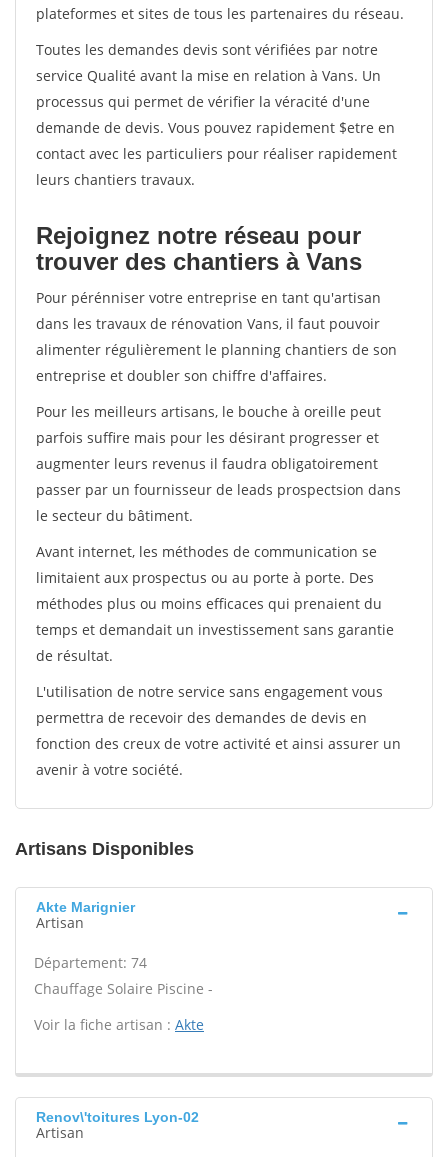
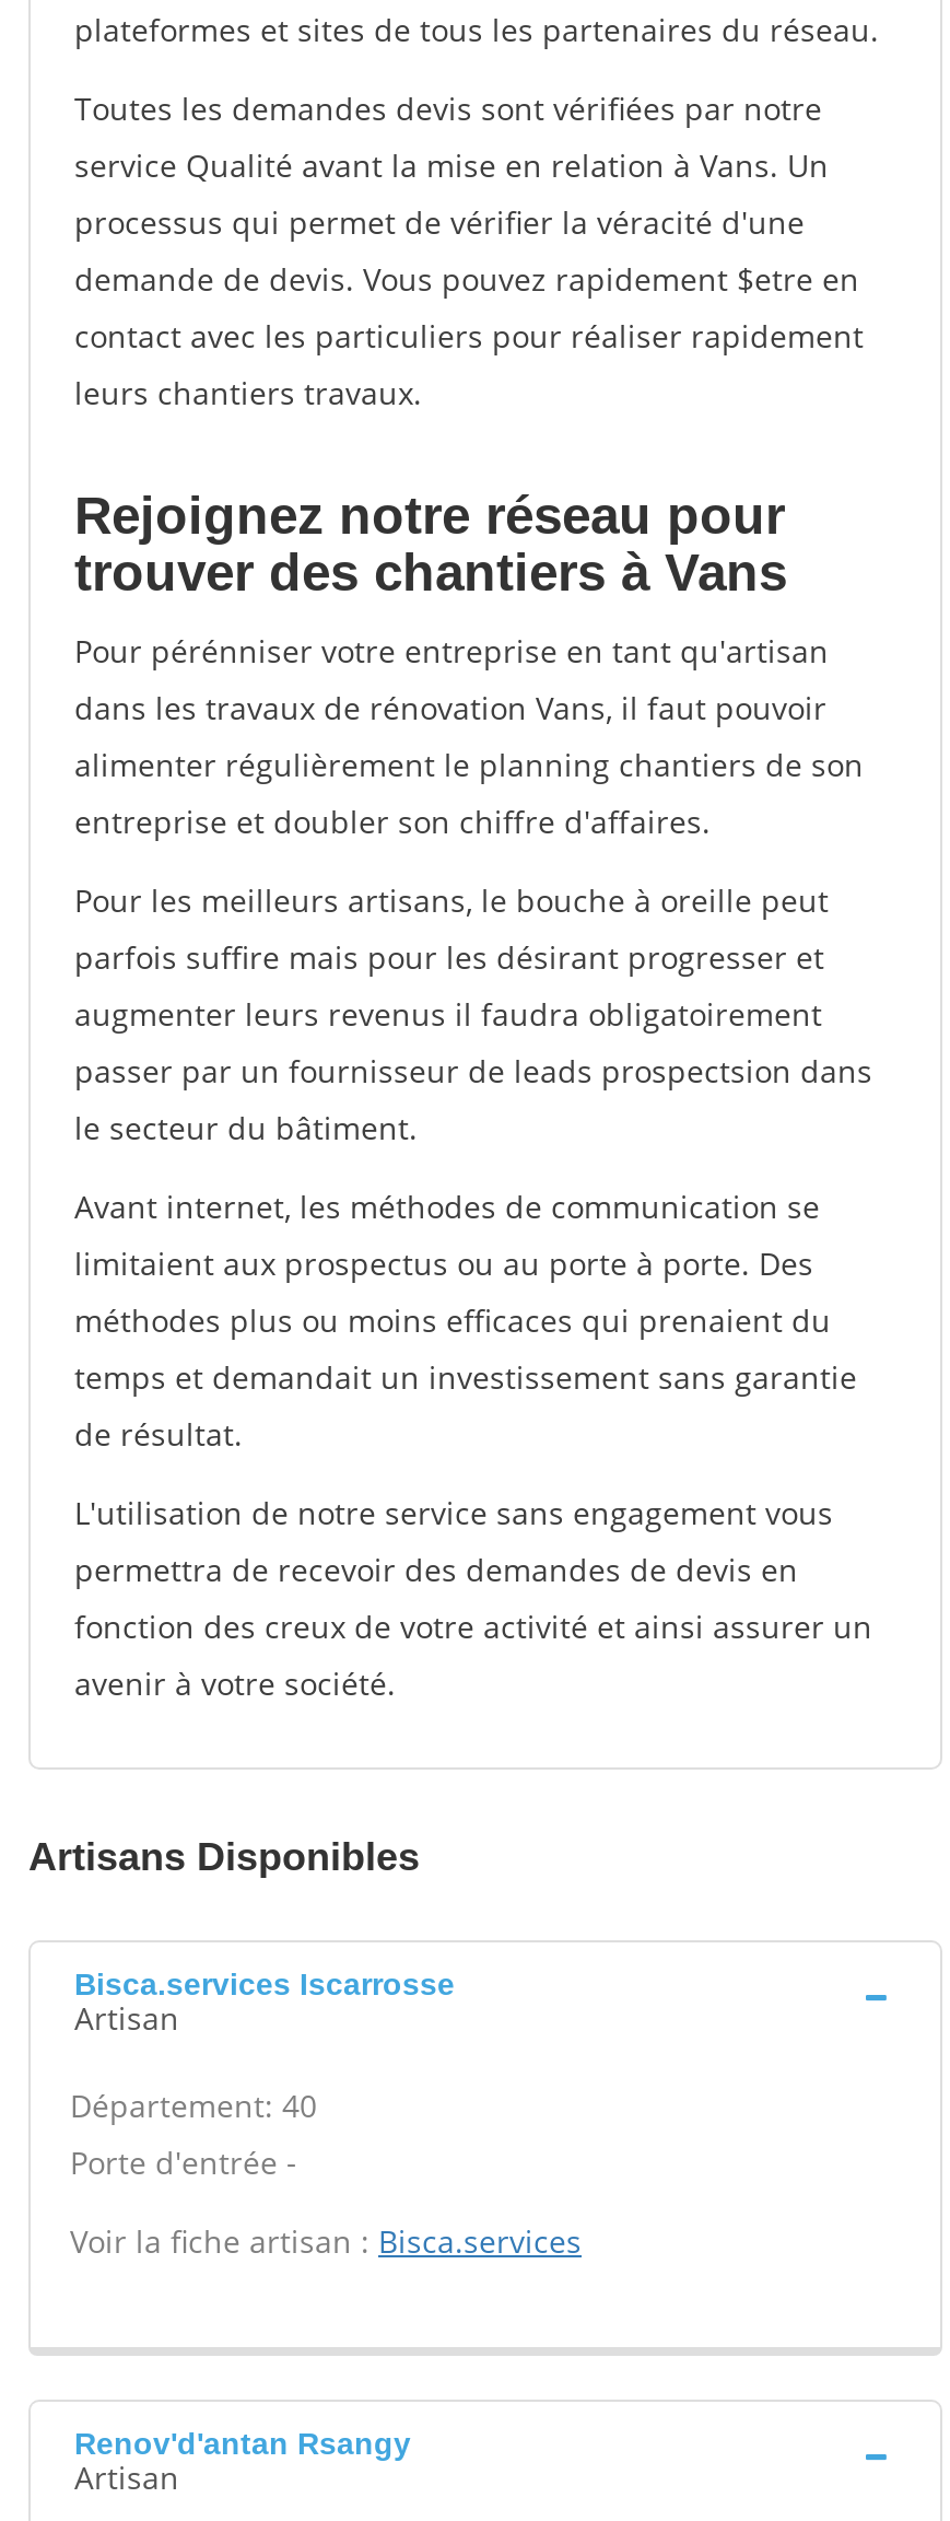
- Akte Marignier
+ Bisca.services Iscarrosse

- Département: 74
- Chauffage Solaire Piscine -
+ Département: 40
+ Porte d'entrée -

- Voir la fiche artisan : Akte
+ Voir la fiche artisan : Bisca.services

- Renov\'toitures Lyon-02
+ Renov'd'antan Rsangy
